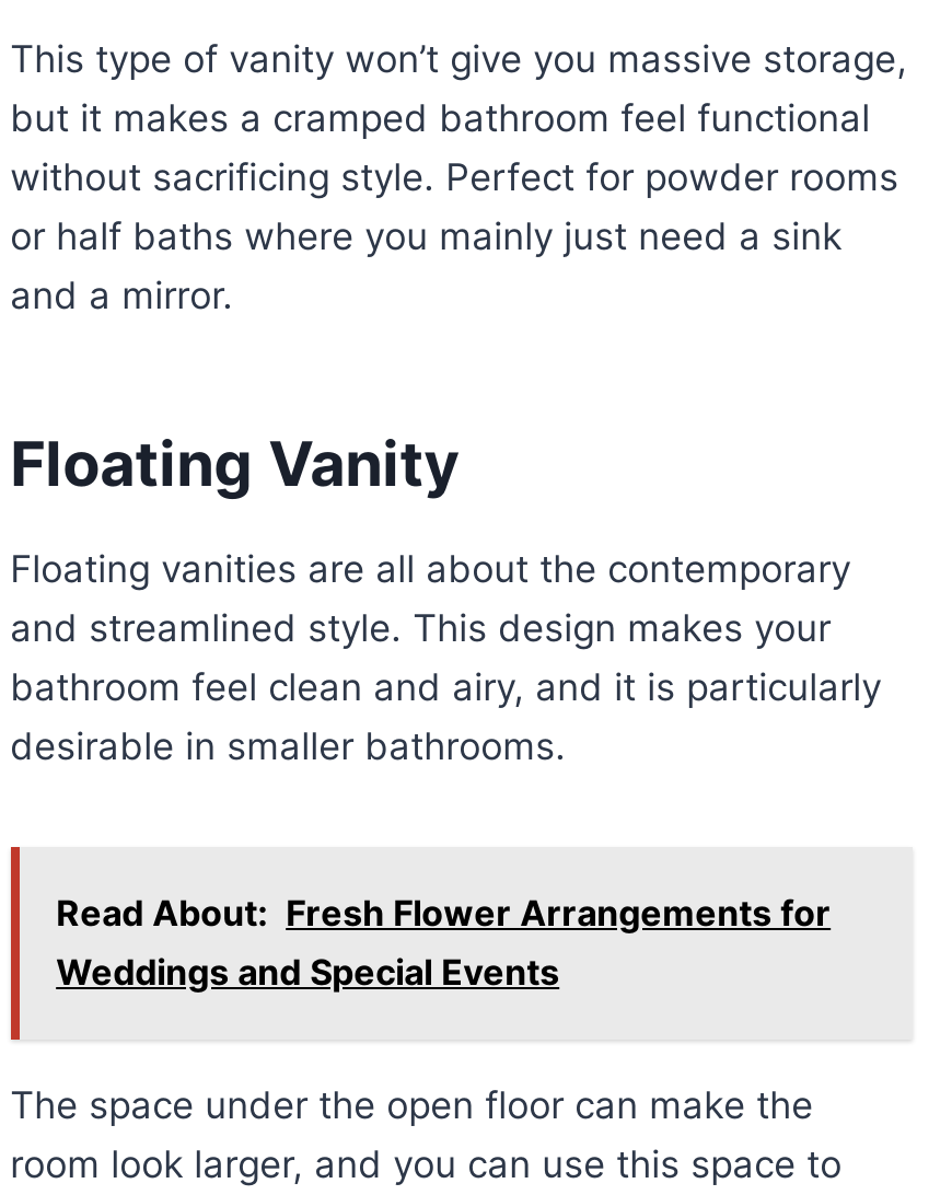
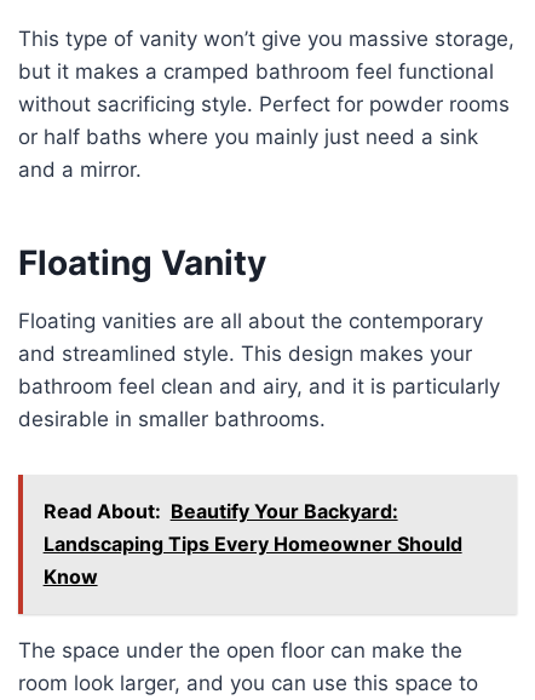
- Read About: Fresh Flower Arrangements for
- Weddings and Special Events
+ Read About: Beautify Your Backyard:
+ Landscaping Tips Every Homeowner Should
+ Know
